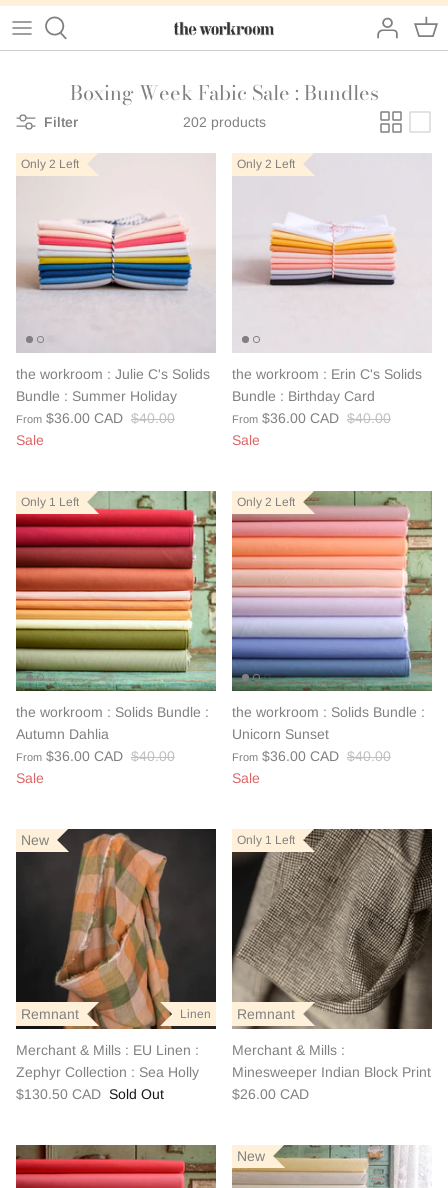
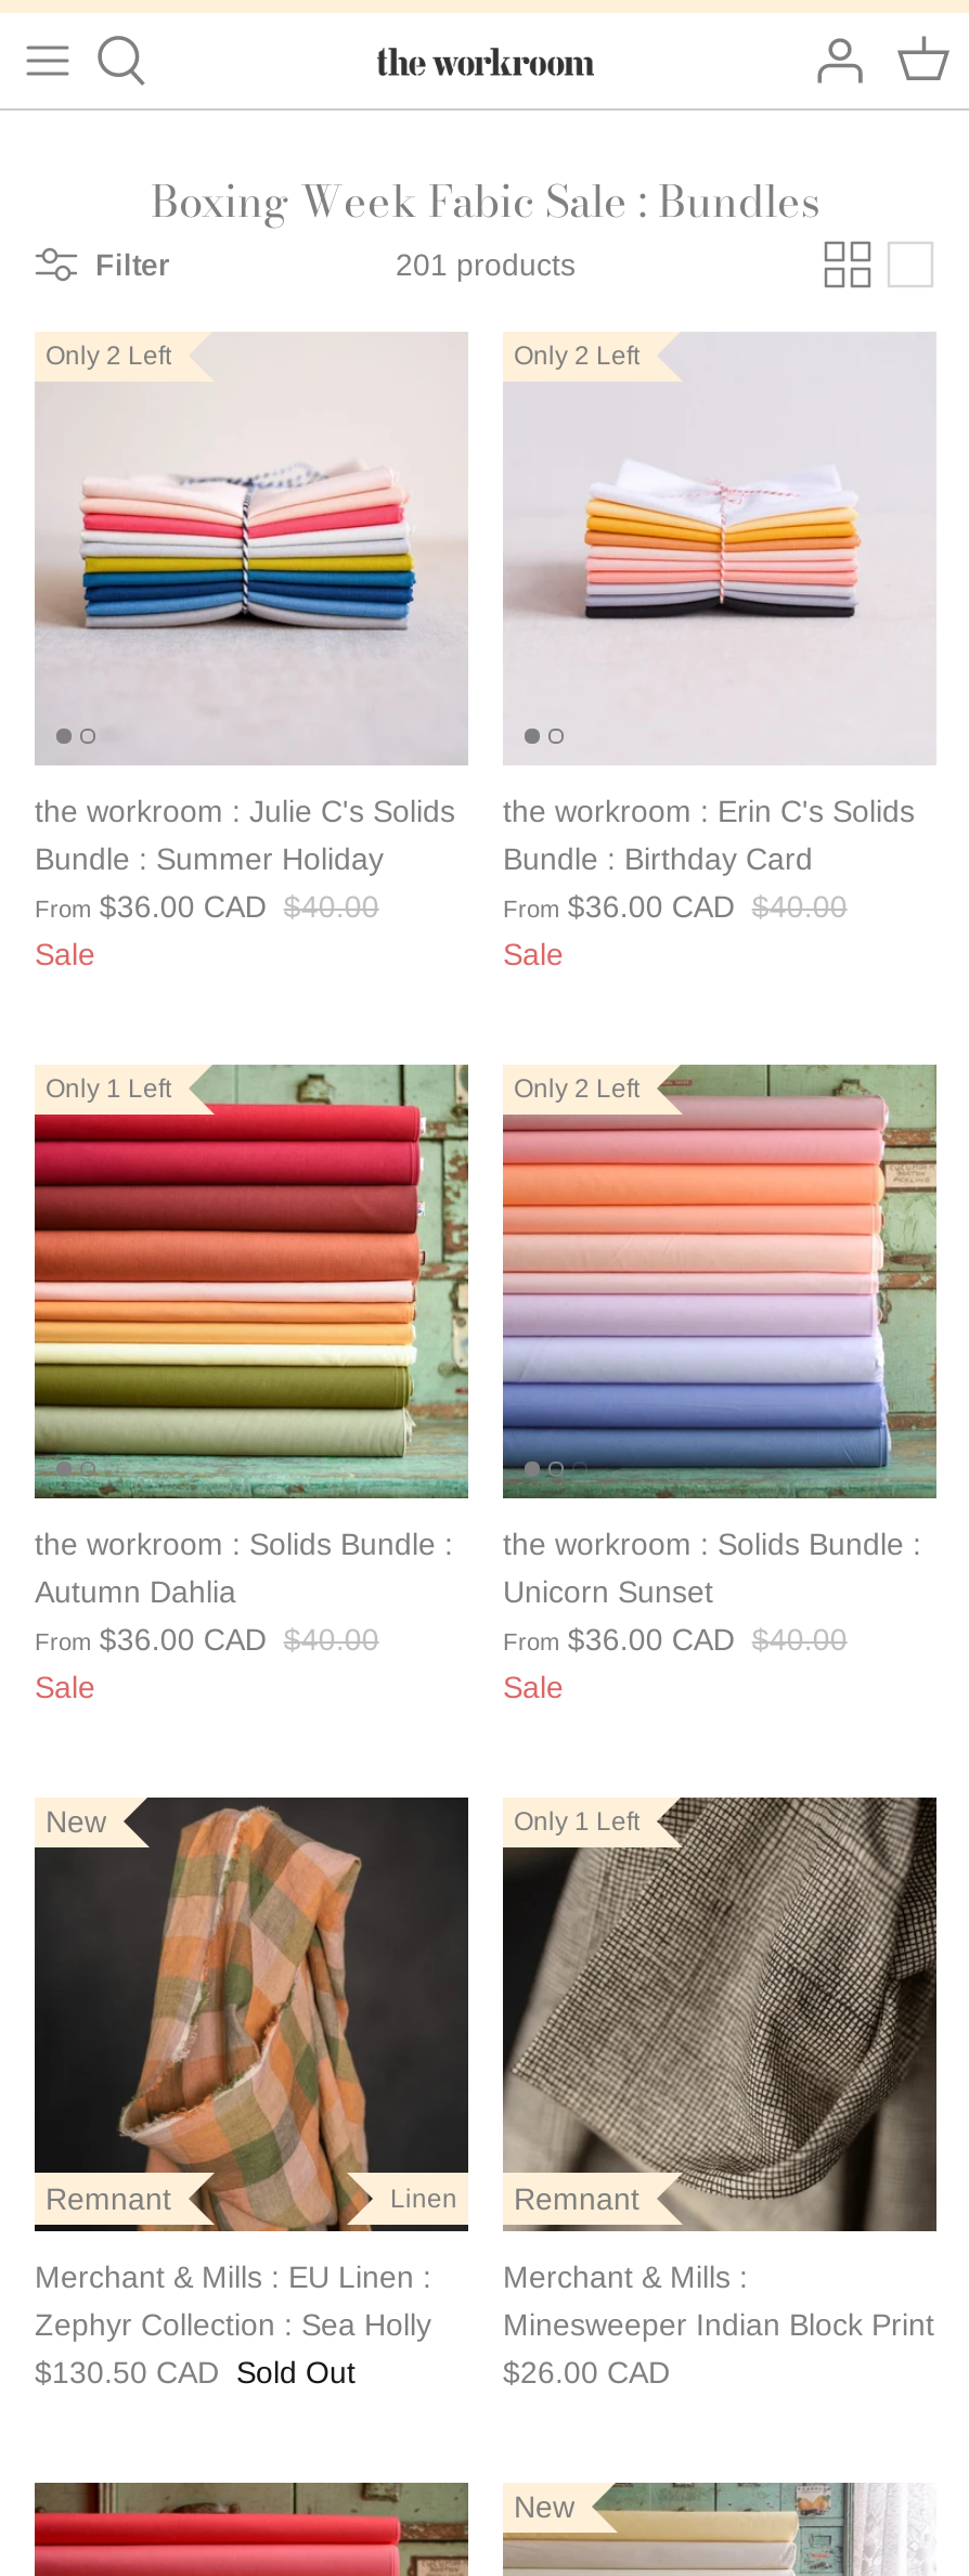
- 202 products
+ 201 products
